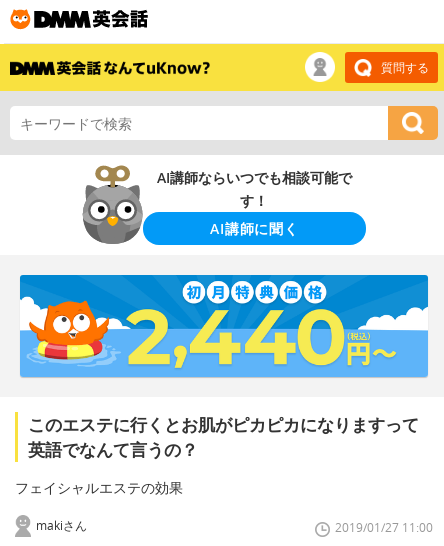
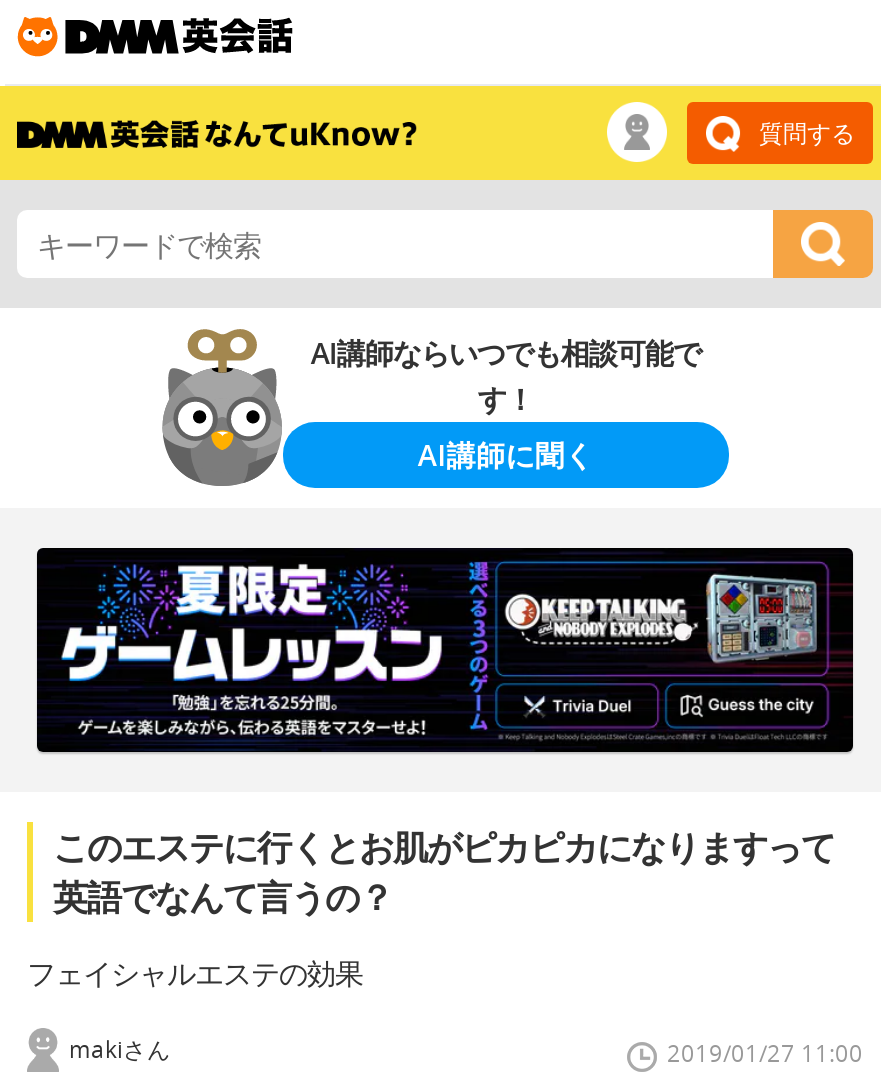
- [image]
+ [image]
